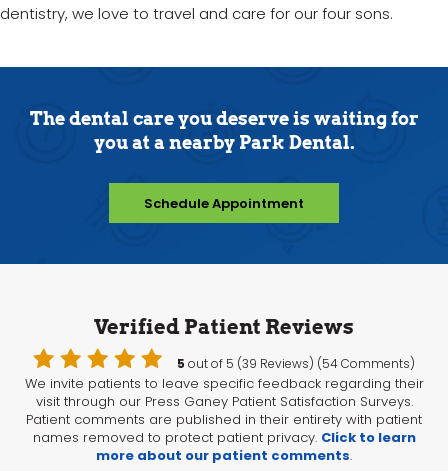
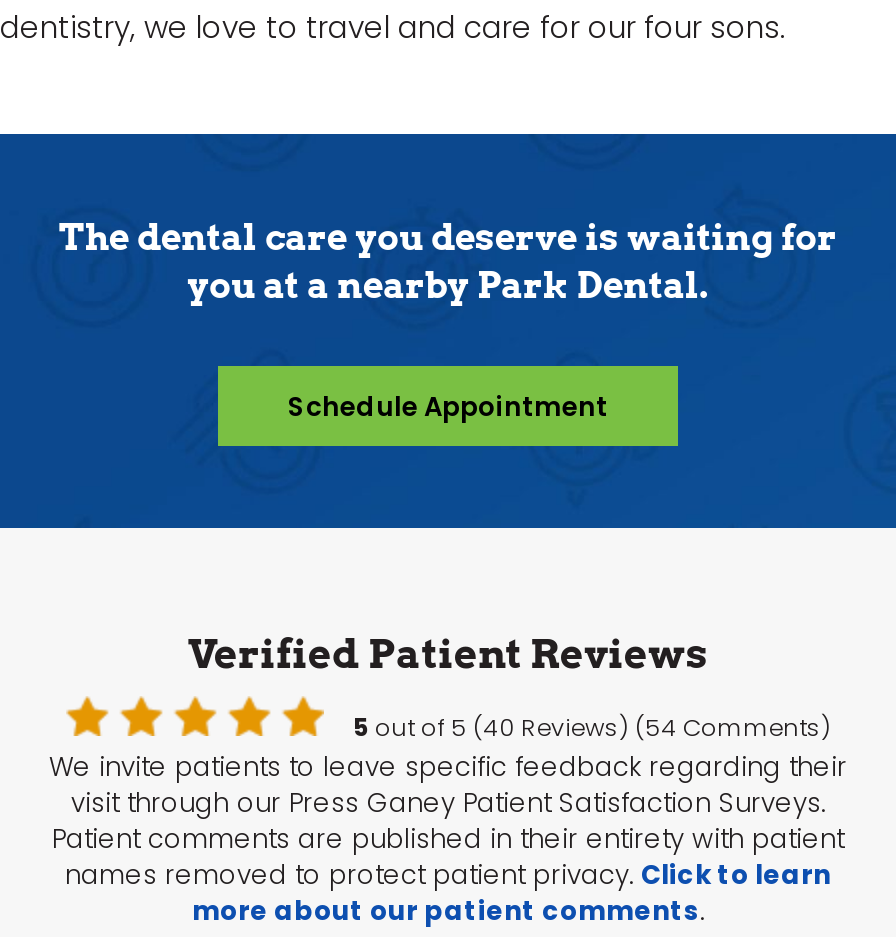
- 5 out of 5 (39 Reviews) (54 Comments)
+ 5 out of 5 (40 Reviews) (54 Comments)
